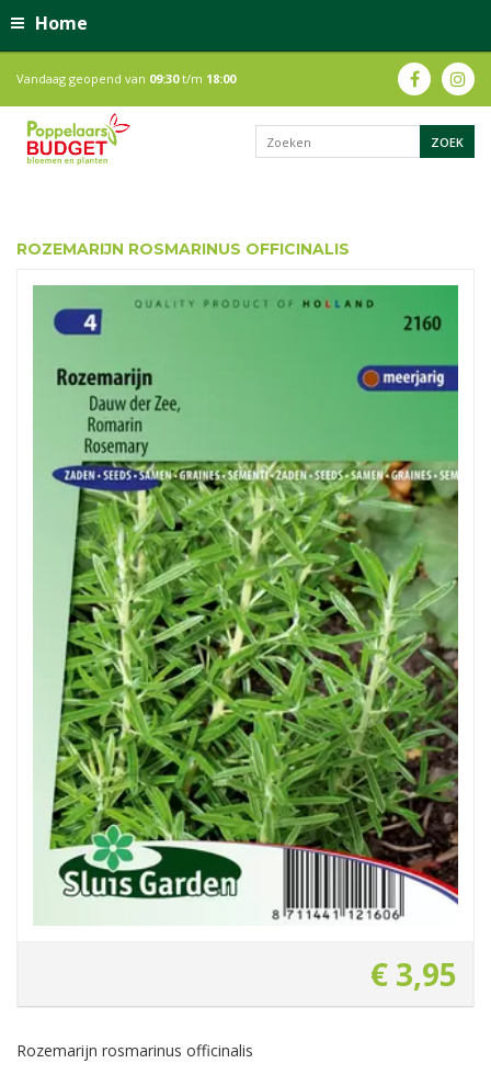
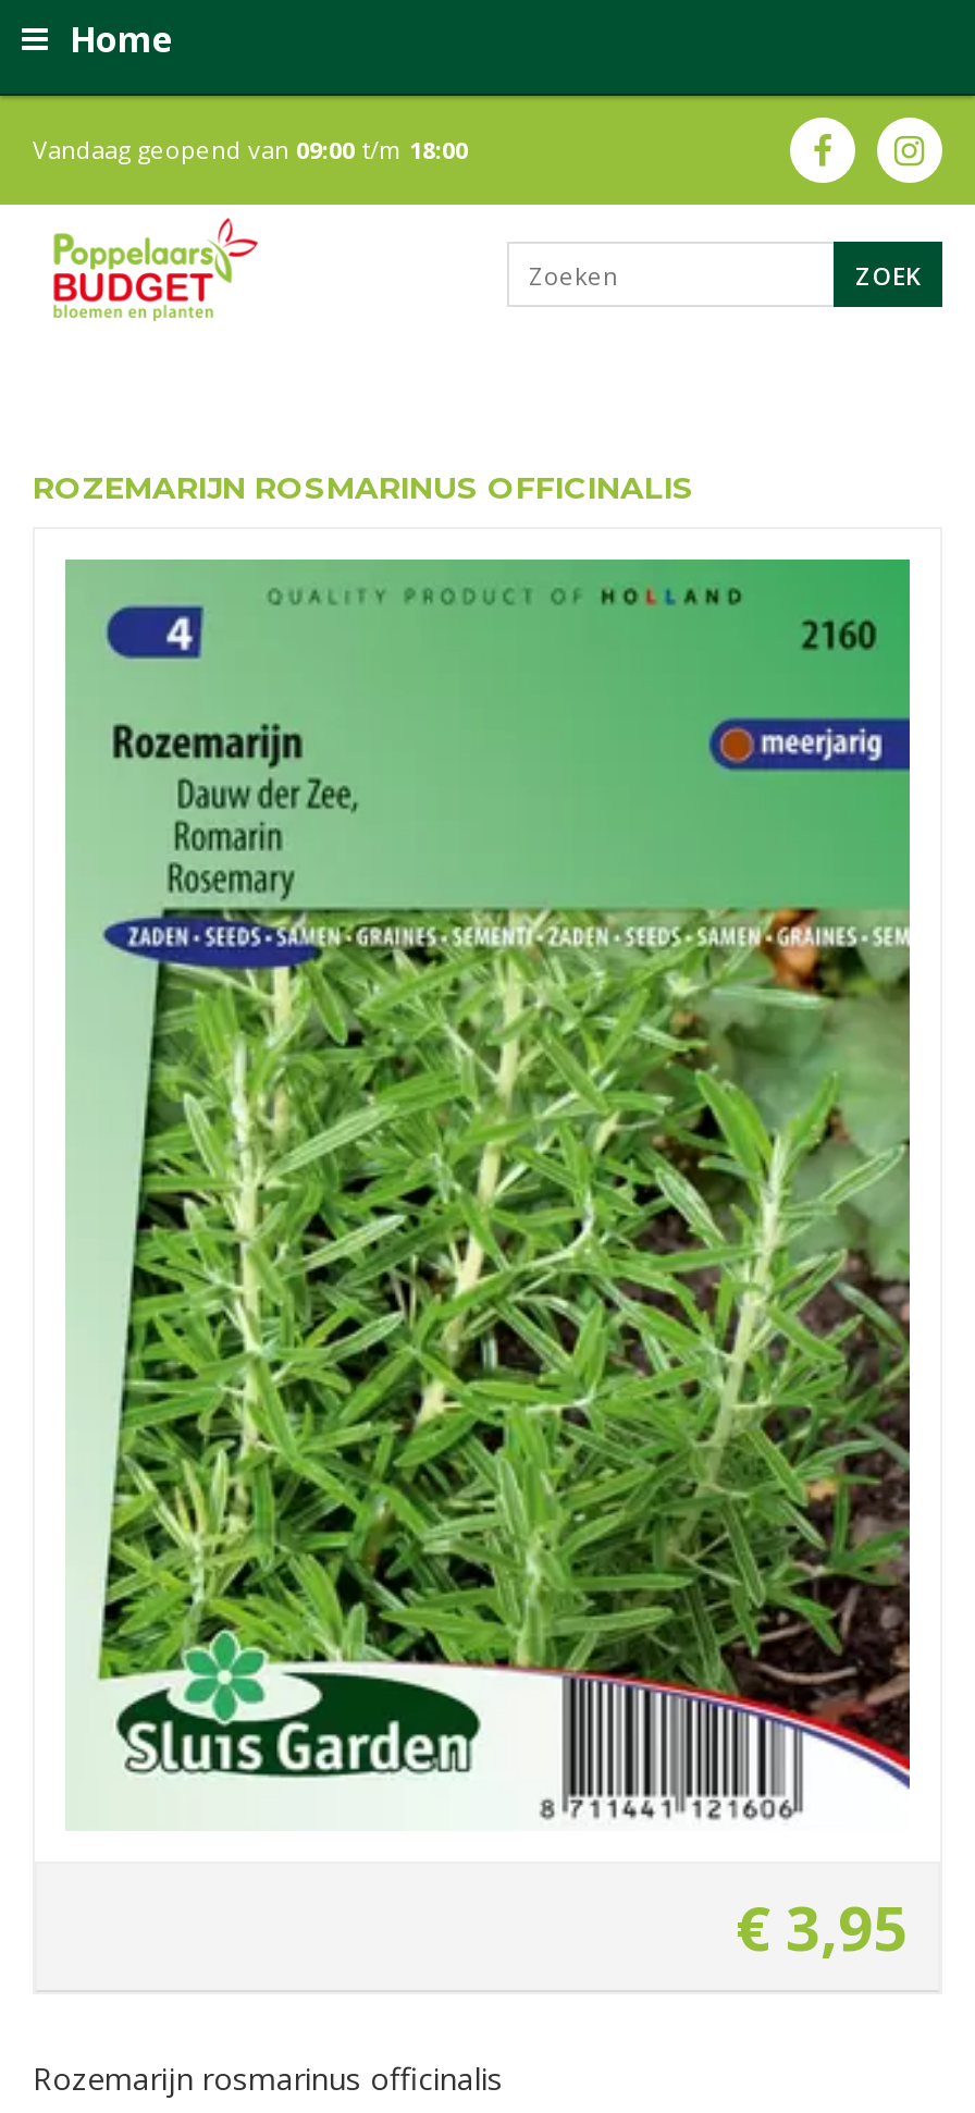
- Vandaag geopend van 09:30 t/m 18:00
+ Vandaag geopend van 09:00 t/m 18:00
